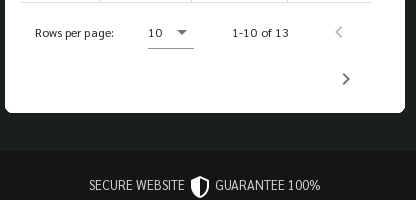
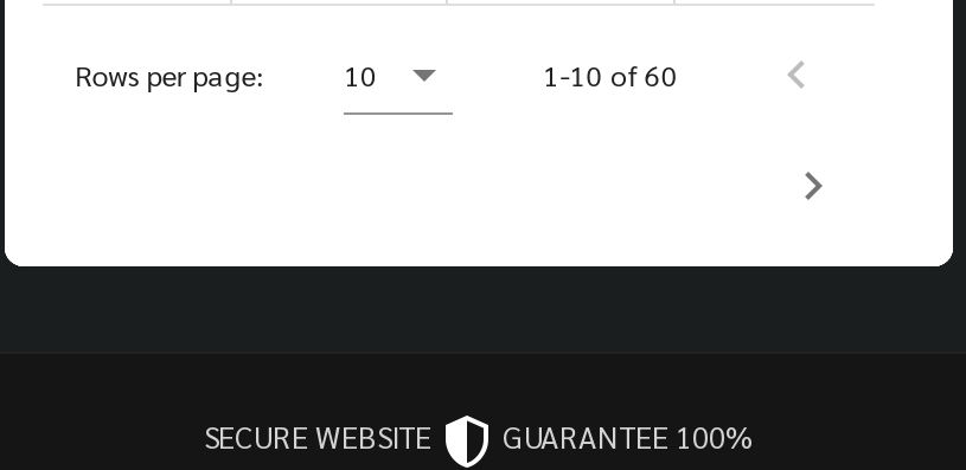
- 1-10 of 13
+ 1-10 of 60
